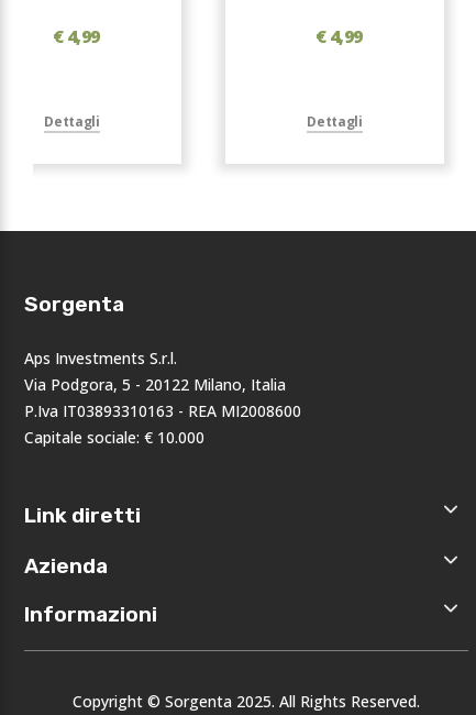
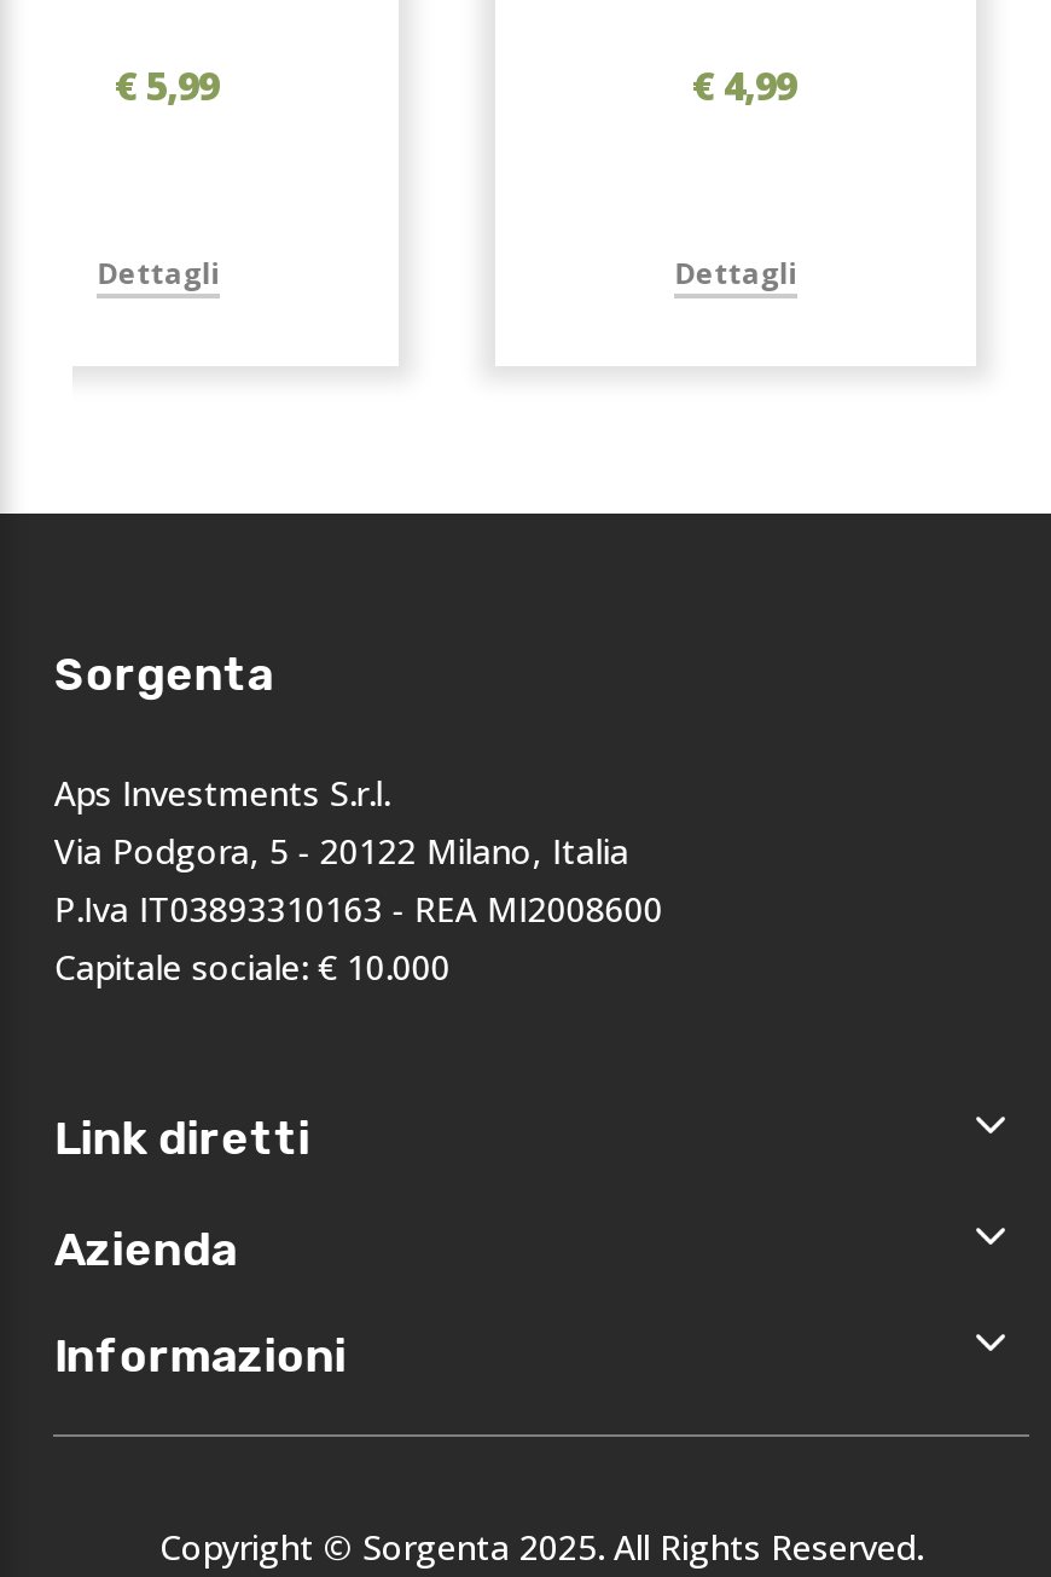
- € 4,99
+ € 5,99
